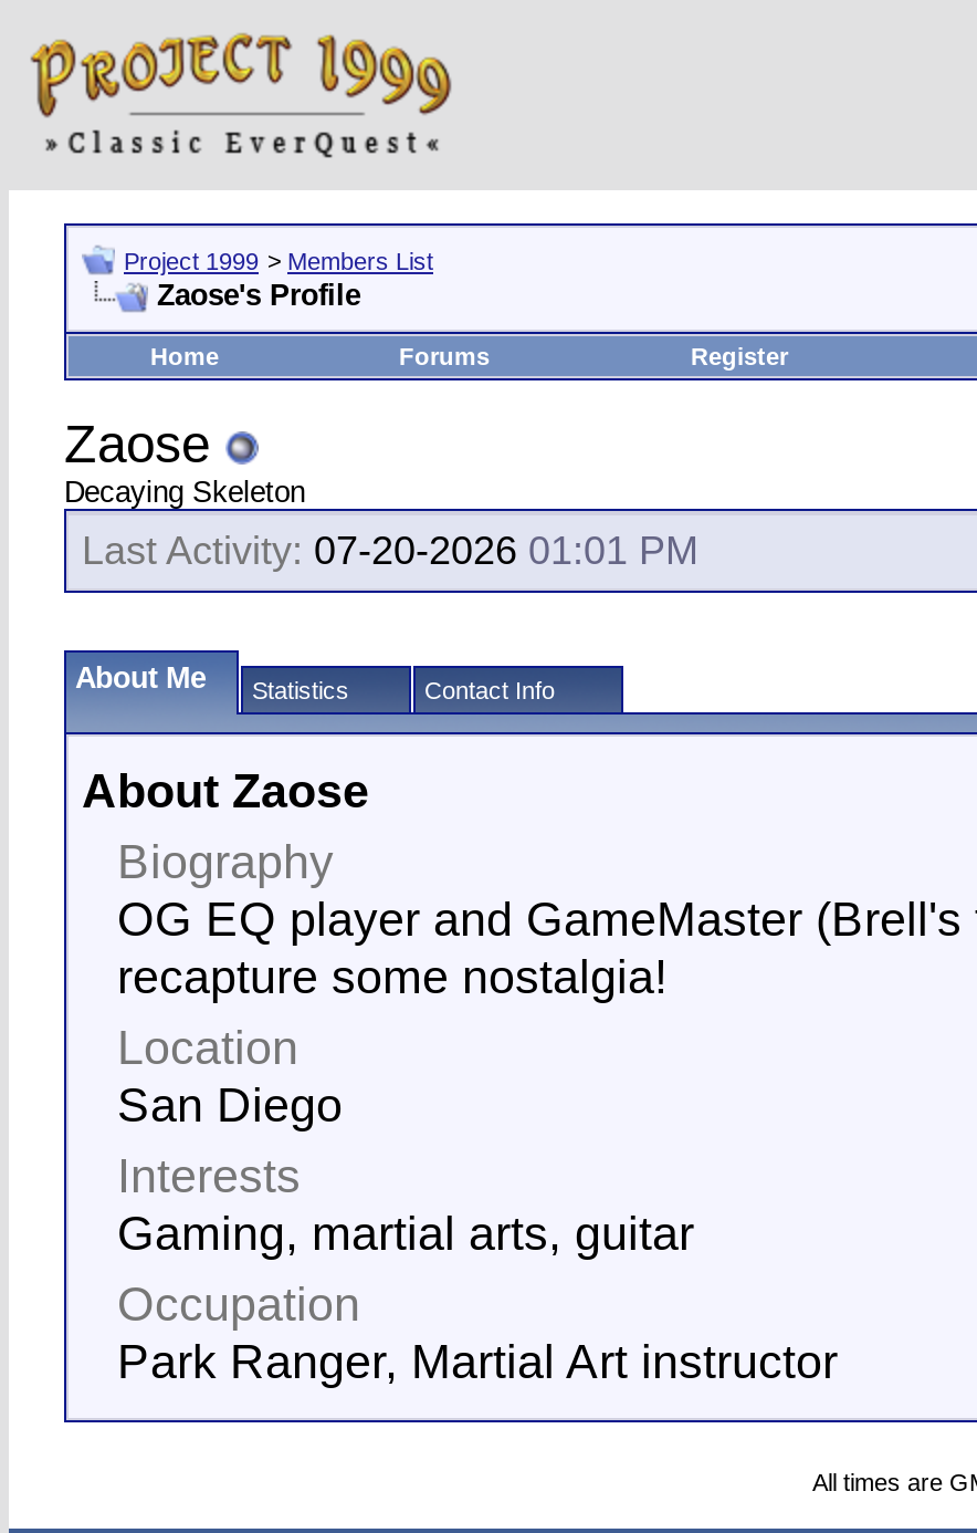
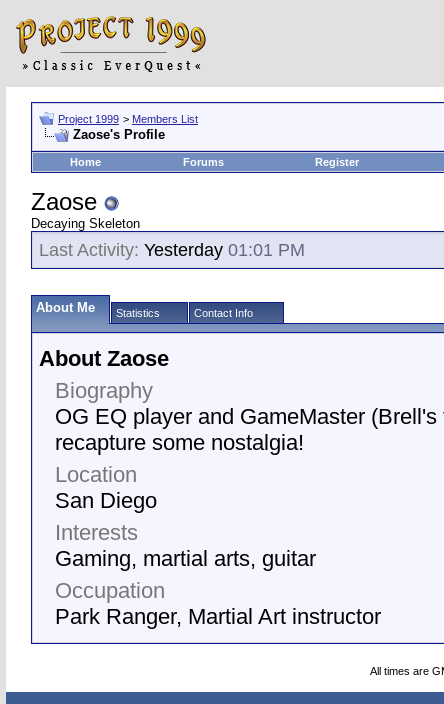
- Last Activity: 07-20-2026 01:01 PM
+ Last Activity: Yesterday 01:01 PM
